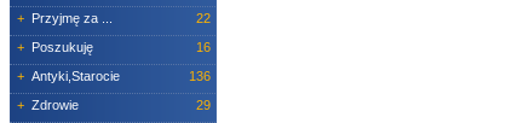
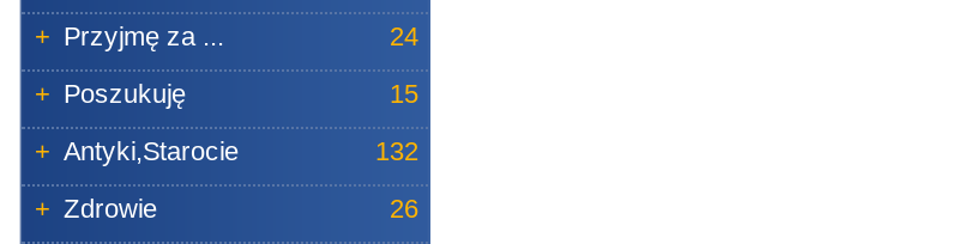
- 22
+ 24

- 16
+ 15

- 136
+ 132

- 29
+ 26
